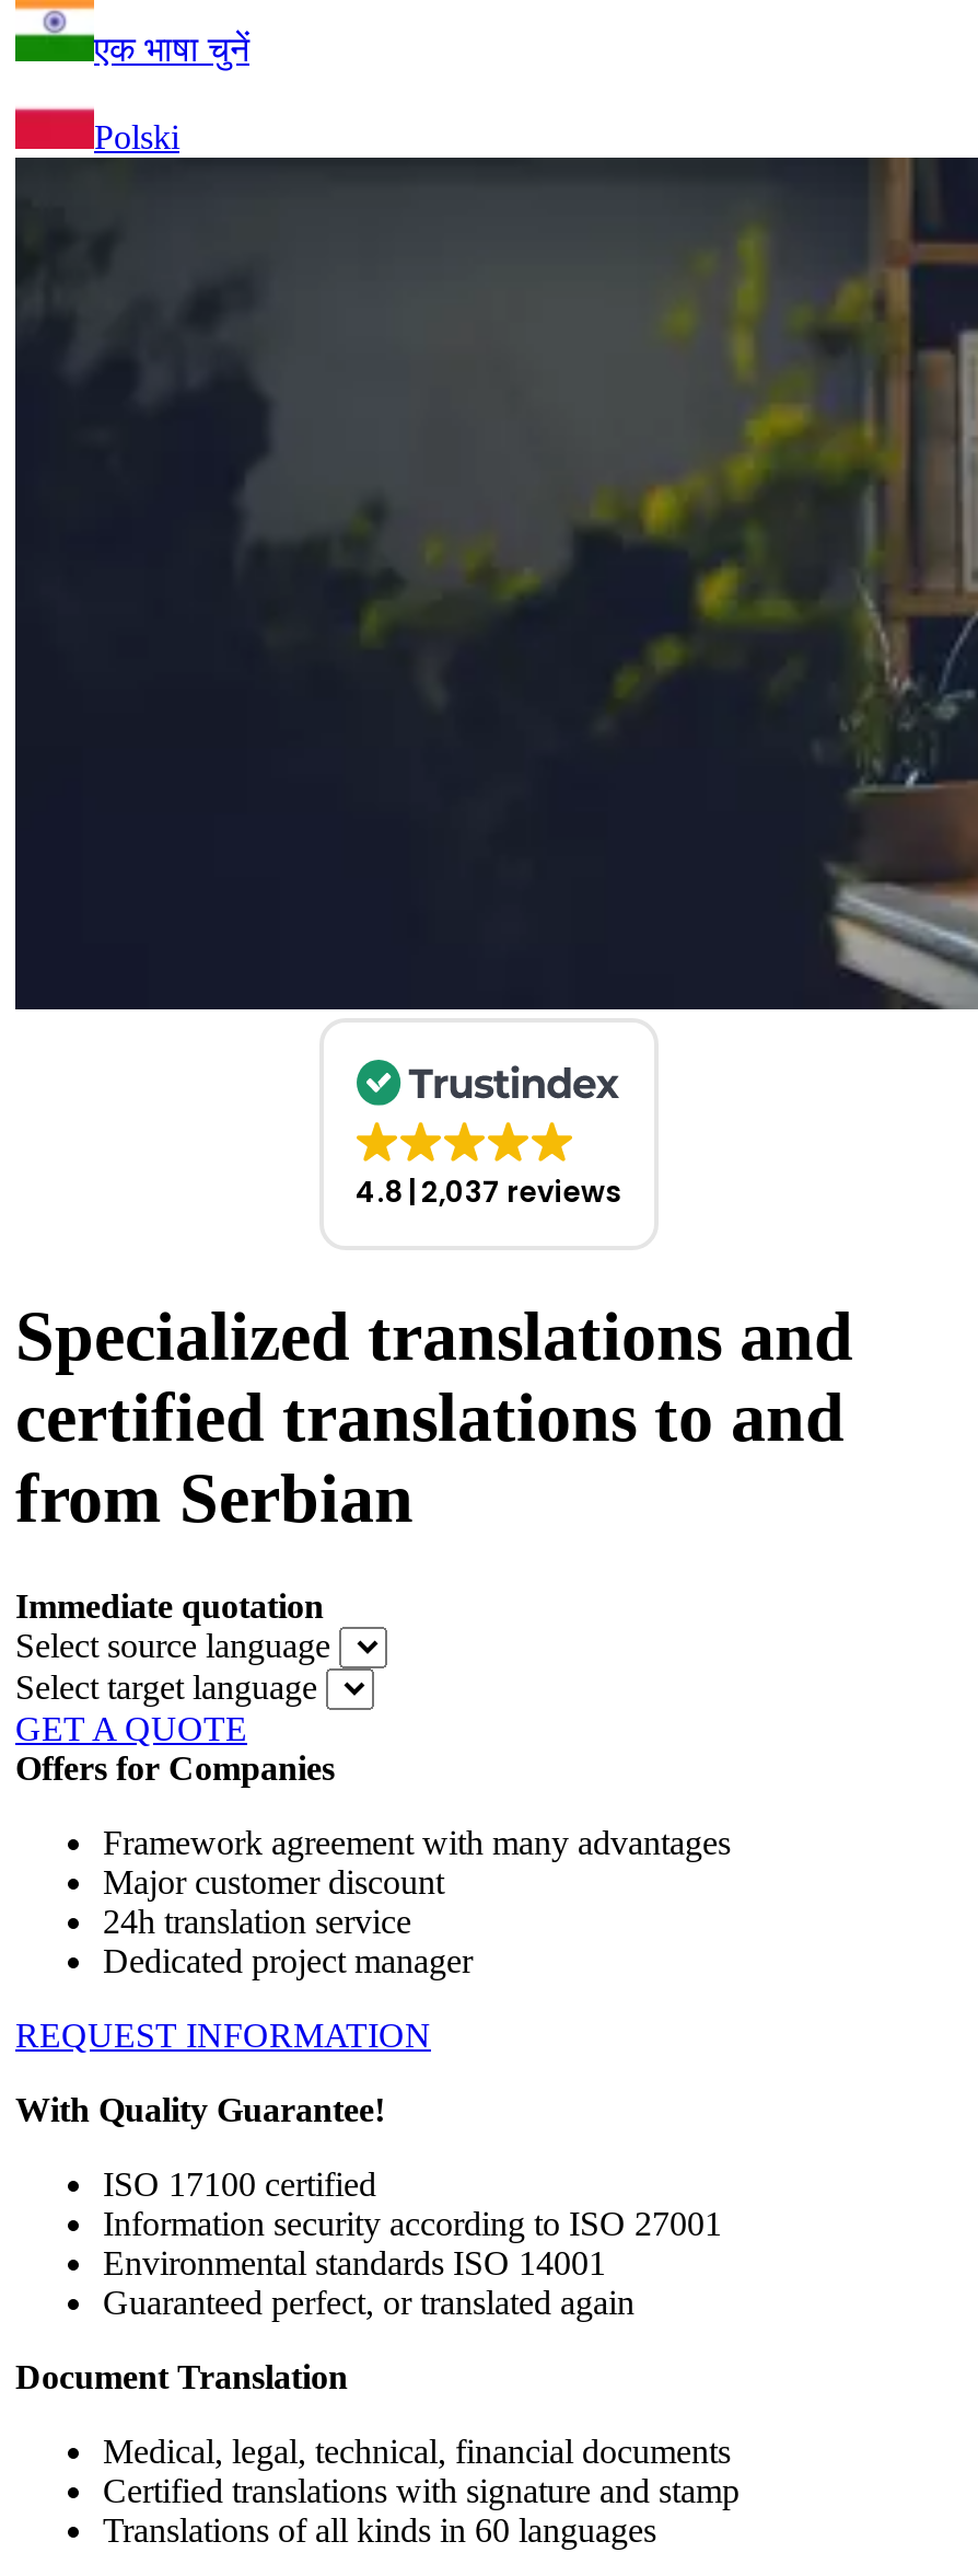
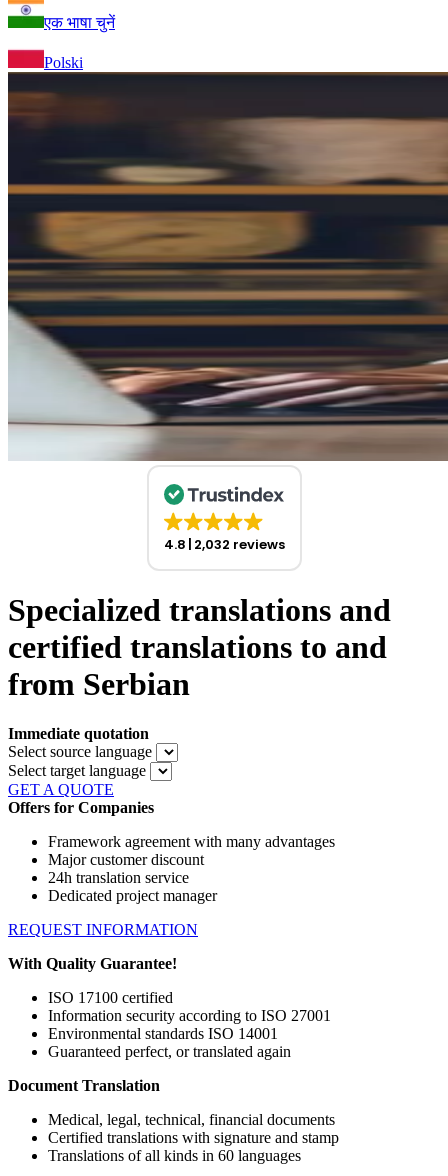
- [image]
+ [image]

- 4.8 2,037 reviews
+ 4.8 2,032 reviews
